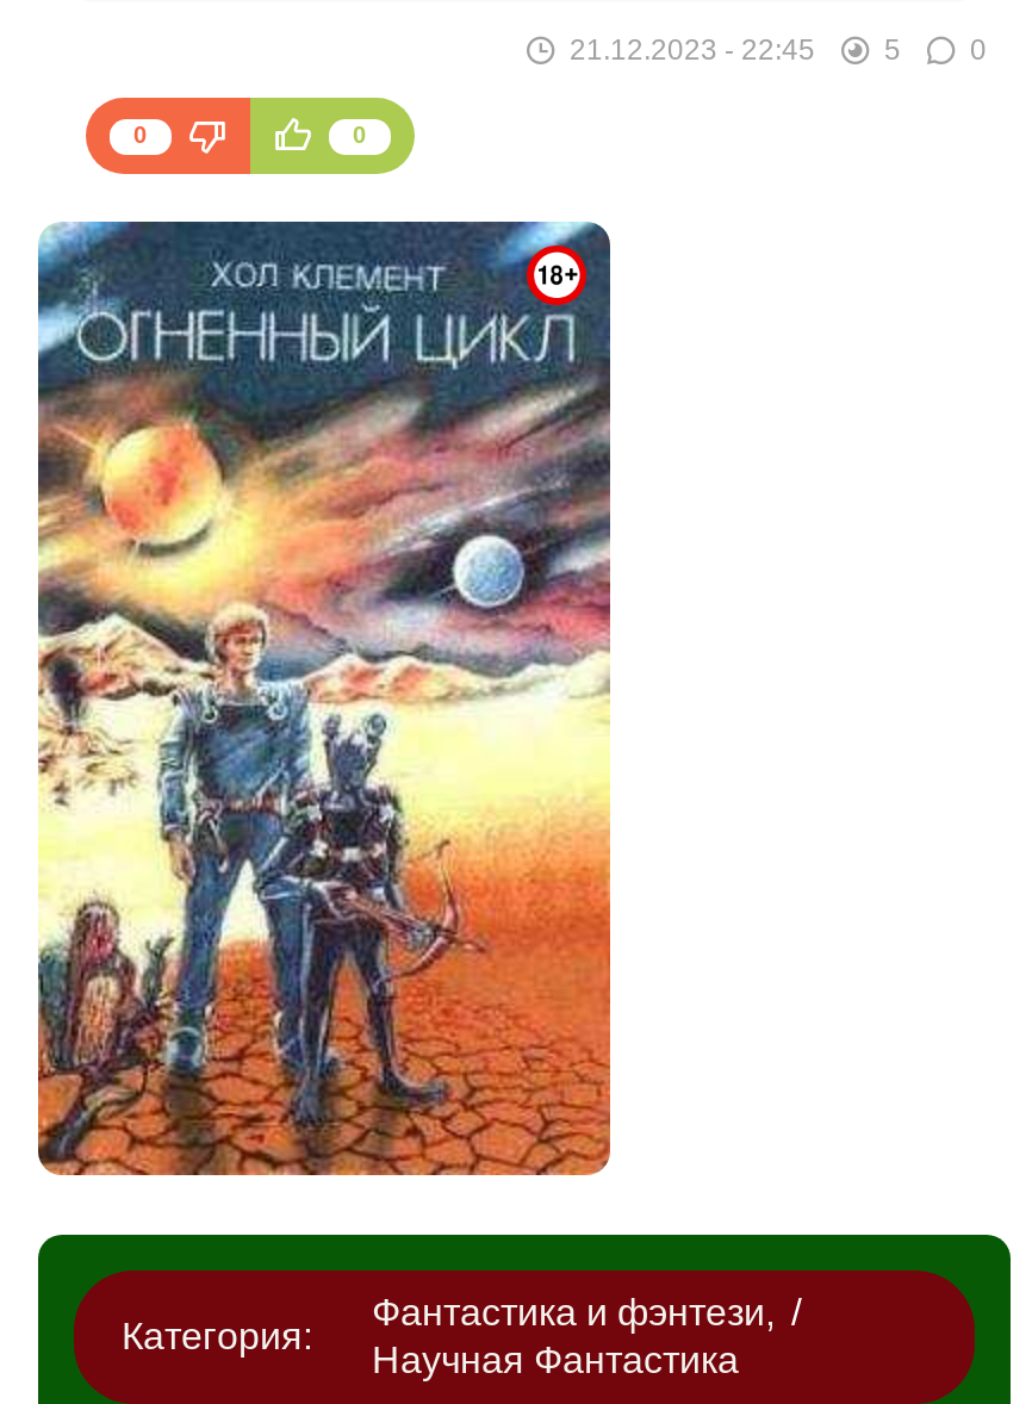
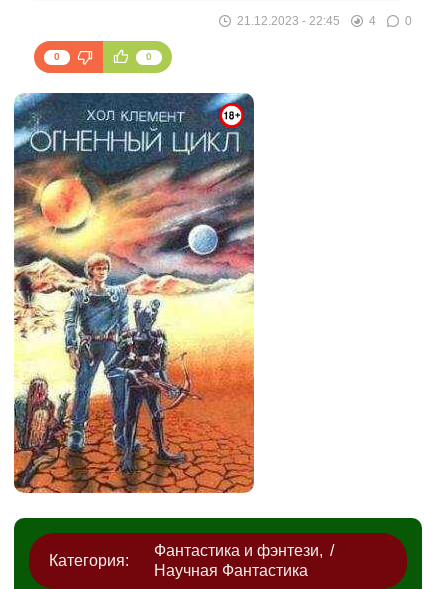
- 5
+ 4
